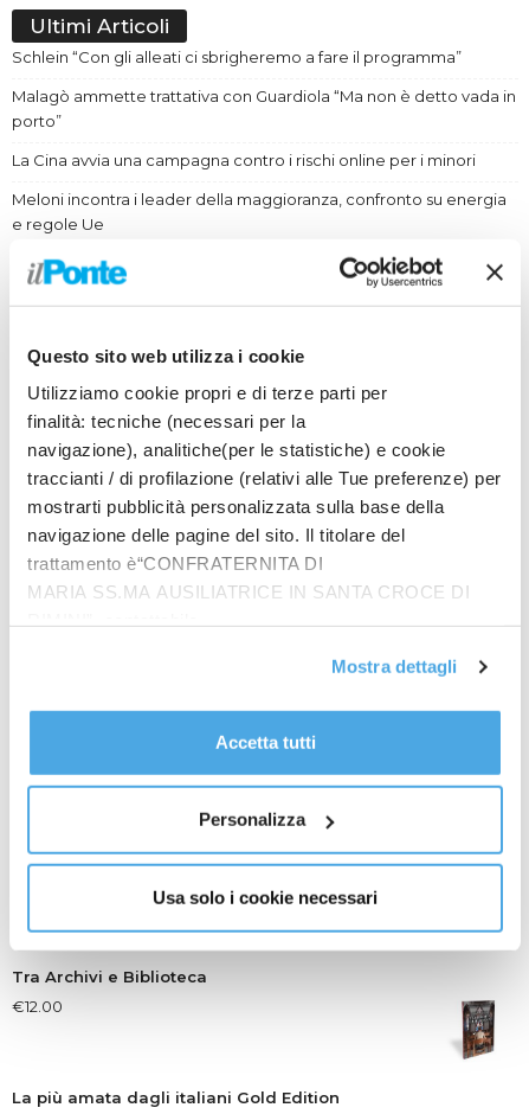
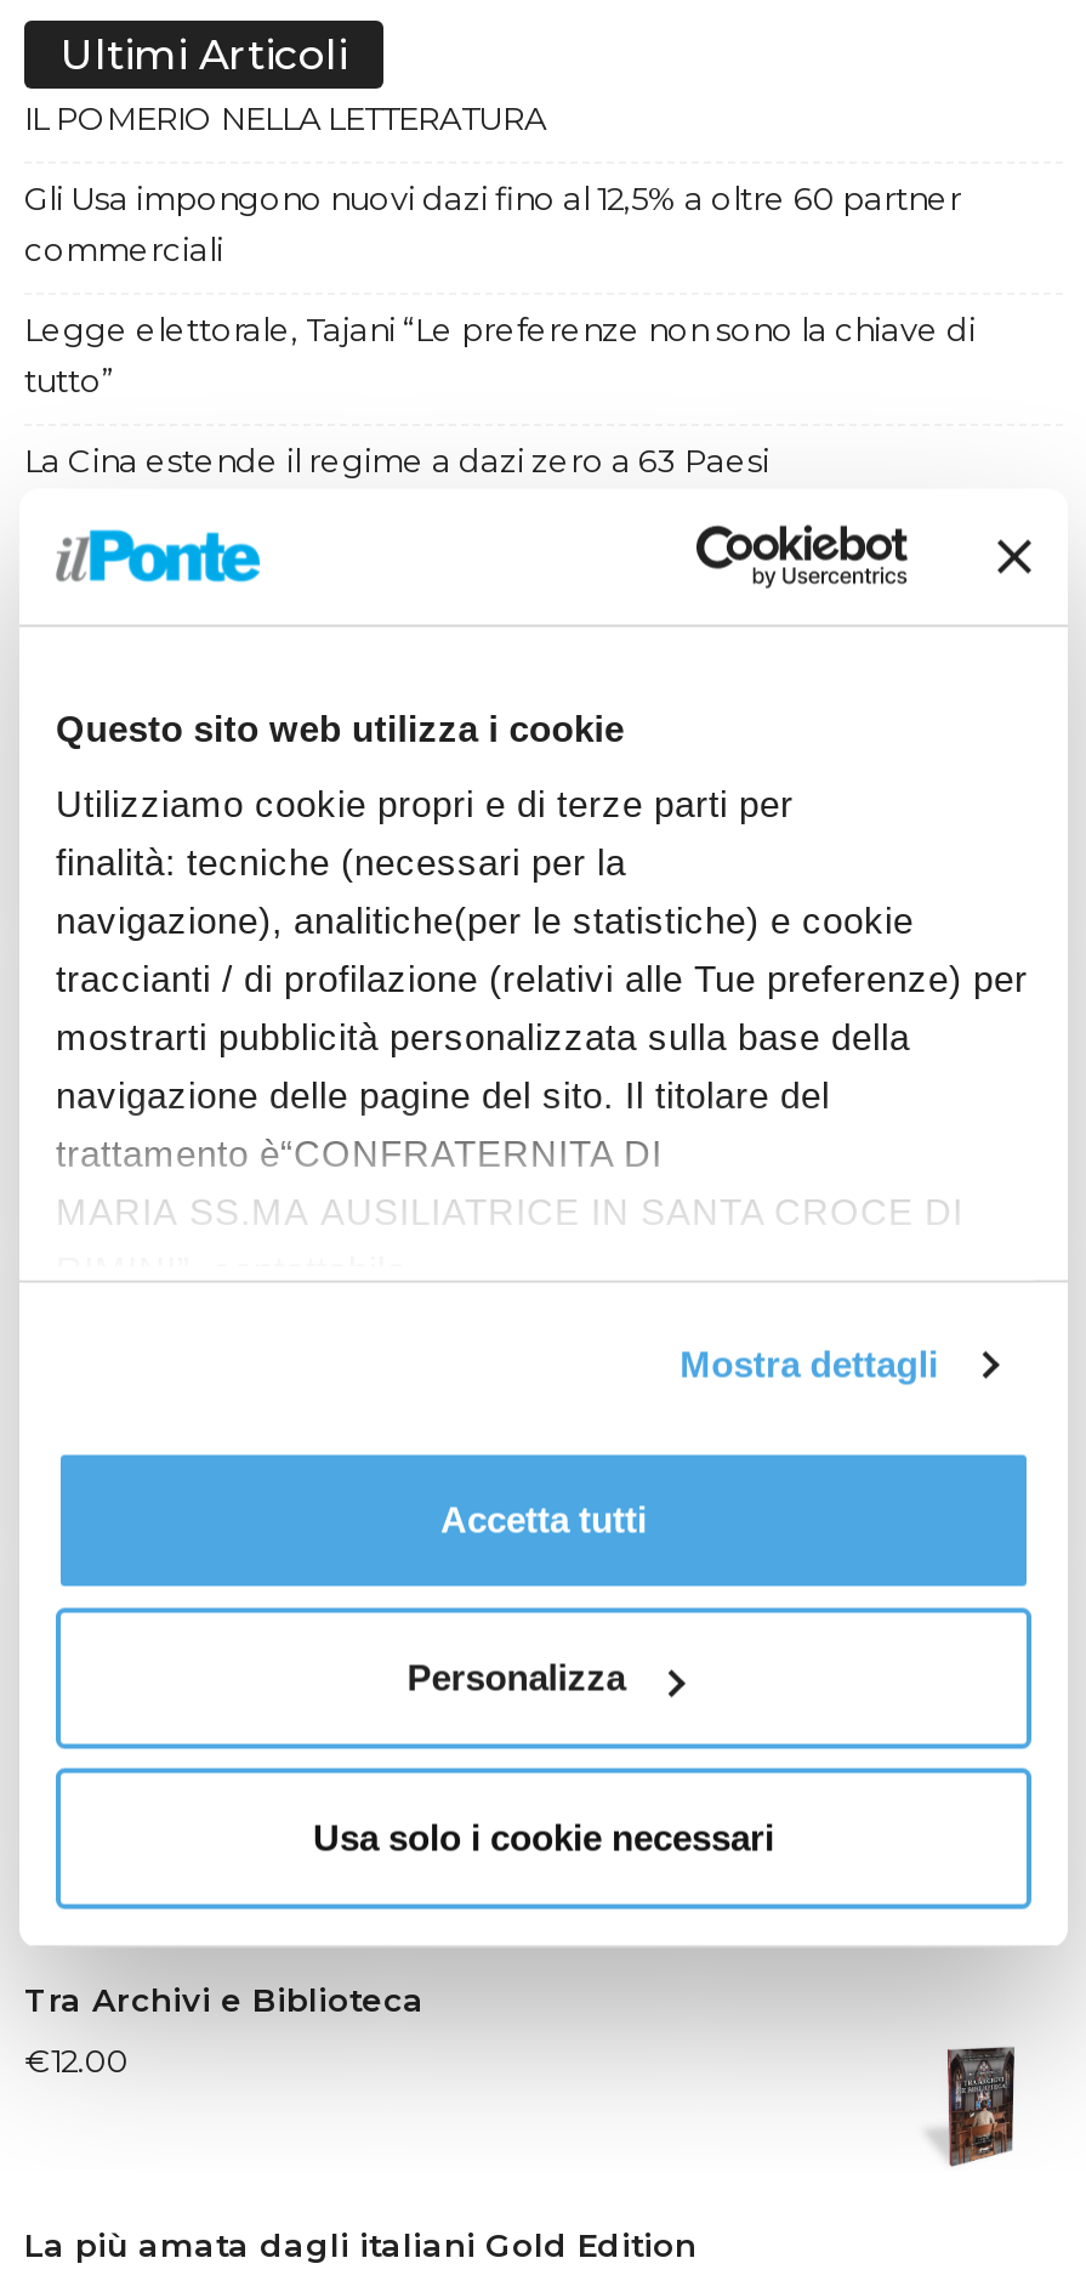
- Schlein “Con gli alleati ci sbrigheremo a fare il programma”
+ IL POMERIO NELLA LETTERATURA

- Malagò ammette trattativa con Guardiola “Ma non è detto vada in
- porto”
+ Gli Usa impongono nuovi dazi fino al 12,5% a oltre 60 partner
+ commerciali

- La Cina avvia una campagna contro i rischi online per i minori
+ Legge elettorale, Tajani “Le preferenze non sono la chiave di
+ tutto”

- Meloni incontra i leader della maggioranza, confronto su energia
- e regole Ue
+ La Cina estende il regime a dazi zero a 63 Paesi
